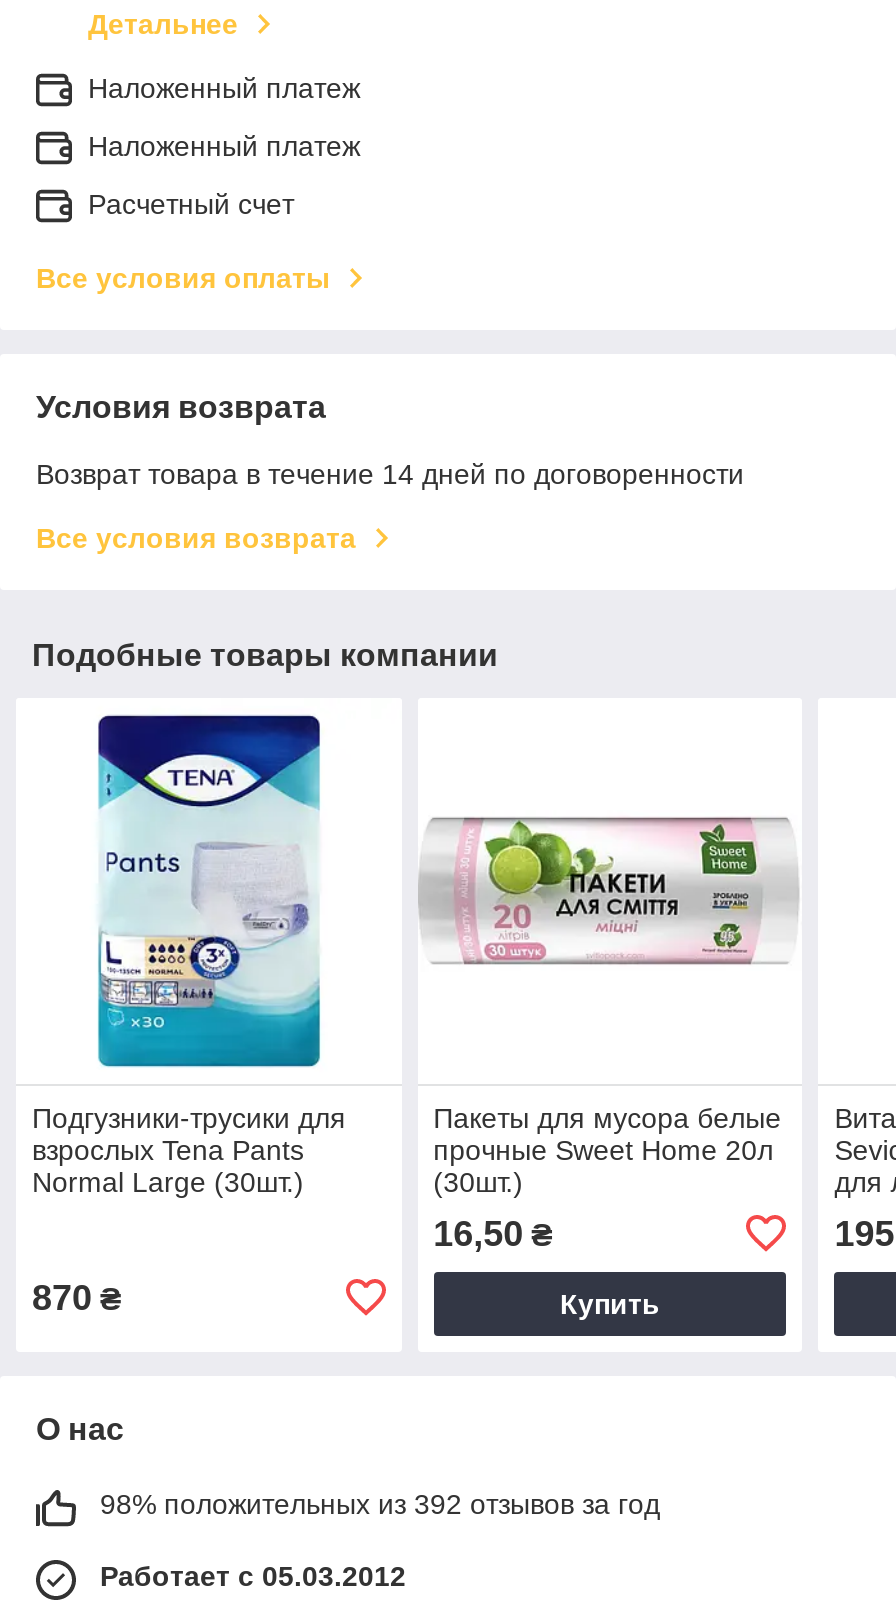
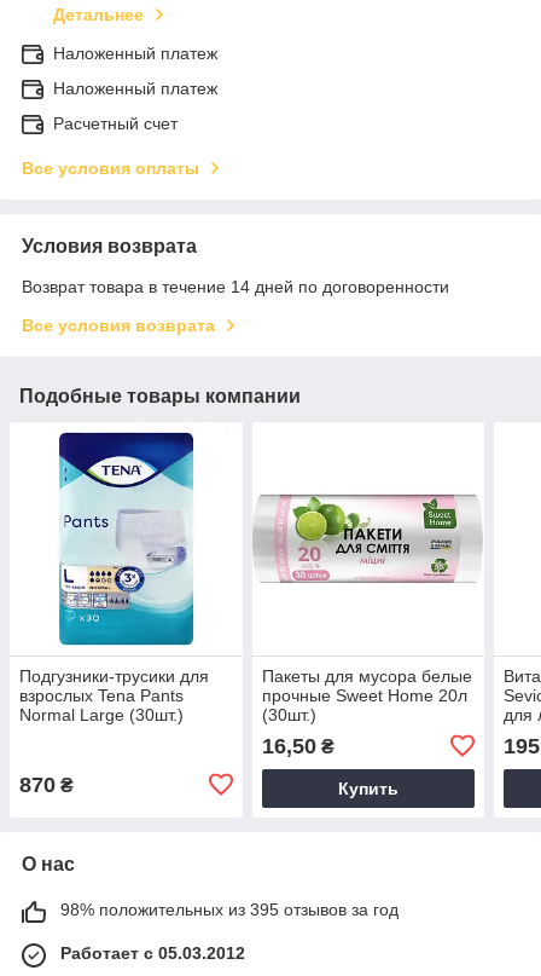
- 98% положительных из 392 отзывов за год
+ 98% положительных из 395 отзывов за год
